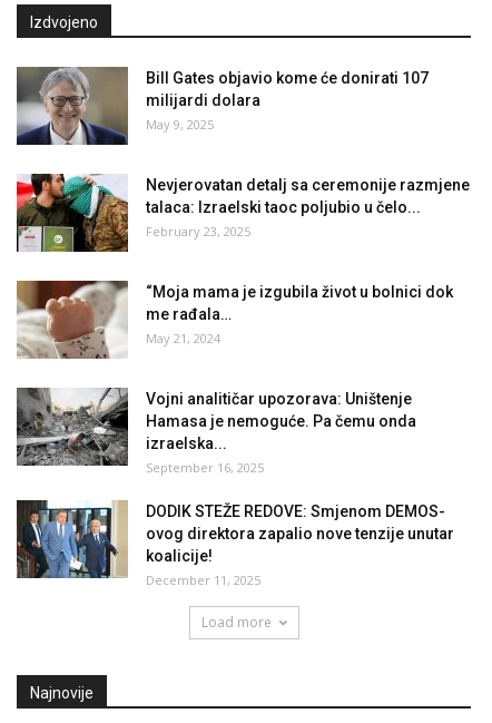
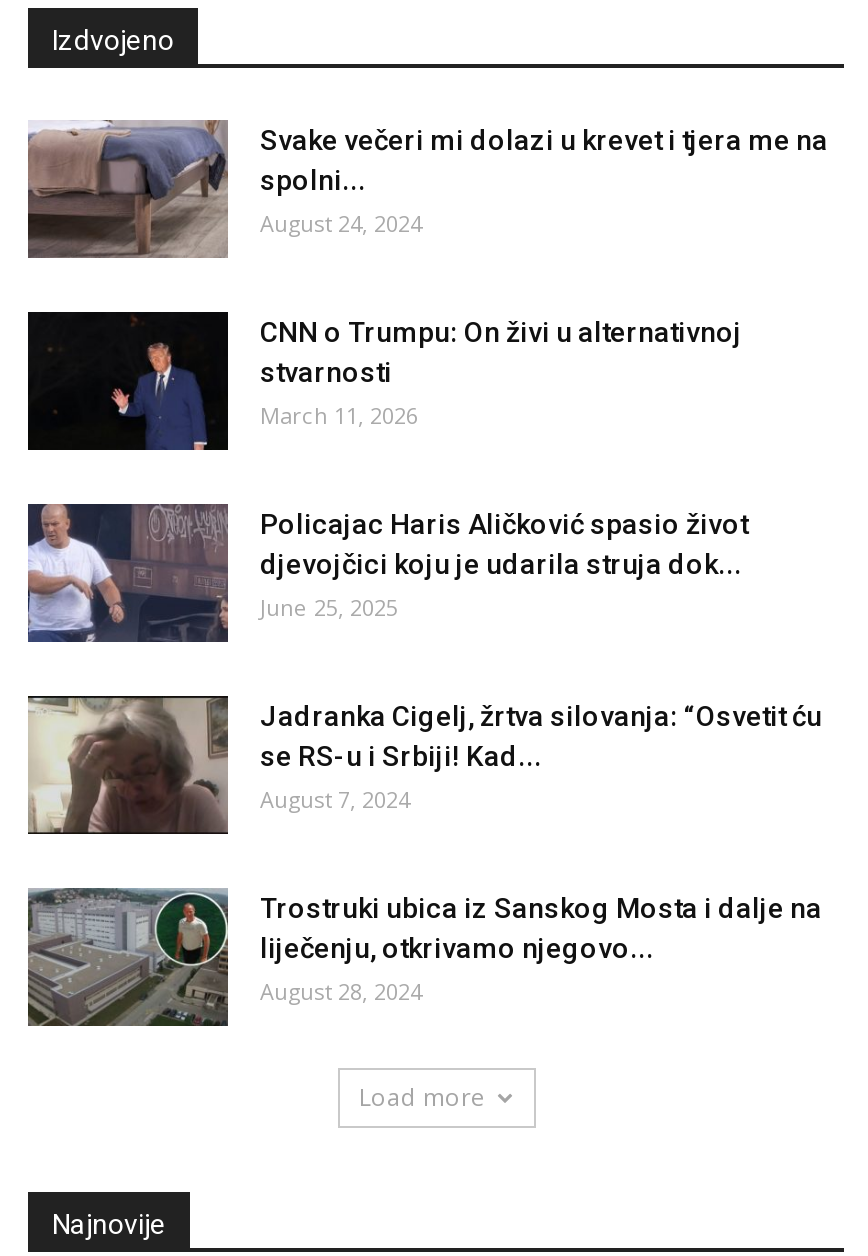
- [image]
- Bill Gates objavio kome će donirati 107
- milijardi dolara
- May 9, 2025
+ [image]
+ Svake večeri mi dolazi u krevet i tjera me na
+ spolni...
+ August 24, 2024

- [image]
- Nevjerovatan detalj sa ceremonije razmjene
- talaca: Izraelski taoc poljubio u čelo...
- February 23, 2025
+ [image]
+ CNN o Trumpu: On živi u alternativnoj
+ stvarnosti
+ March 11, 2026

- [image]
- “Moja mama je izgubila život u bolnici dok
- me rađala…
- May 21, 2024
+ [image]
+ Policajac Haris Aličković spasio život
+ djevojčici koju je udarila struja dok...
+ June 25, 2025

- [image]
- Vojni analitičar upozorava: Uništenje
- Hamasa je nemoguće. Pa čemu onda
- izraelska...
- September 16, 2025
+ [image]
+ Jadranka Cigelj, žrtva silovanja: “Osvetit ću
+ se RS-u i Srbiji! Kad...
+ August 7, 2024

- [image]
- DODIK STEŽE REDOVE: Smjenom DEMOS-
- ovog direktora zapalio nove tenzije unutar
- koalicije!
- December 11, 2025
+ [image]
+ Trostruki ubica iz Sanskog Mosta i dalje na
+ liječenju, otkrivamo njegovo...
+ August 28, 2024
